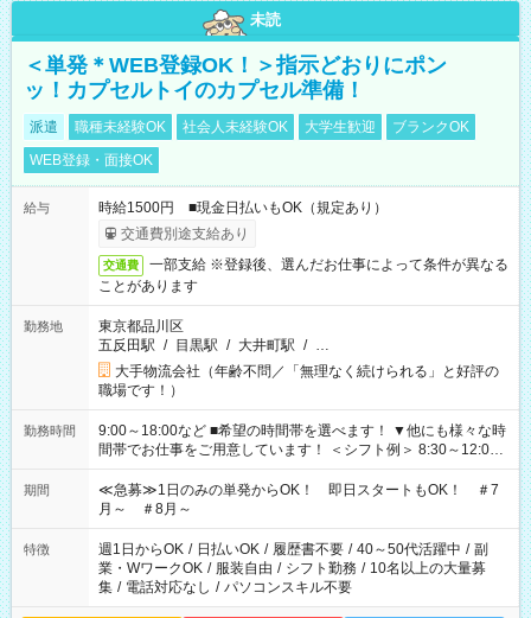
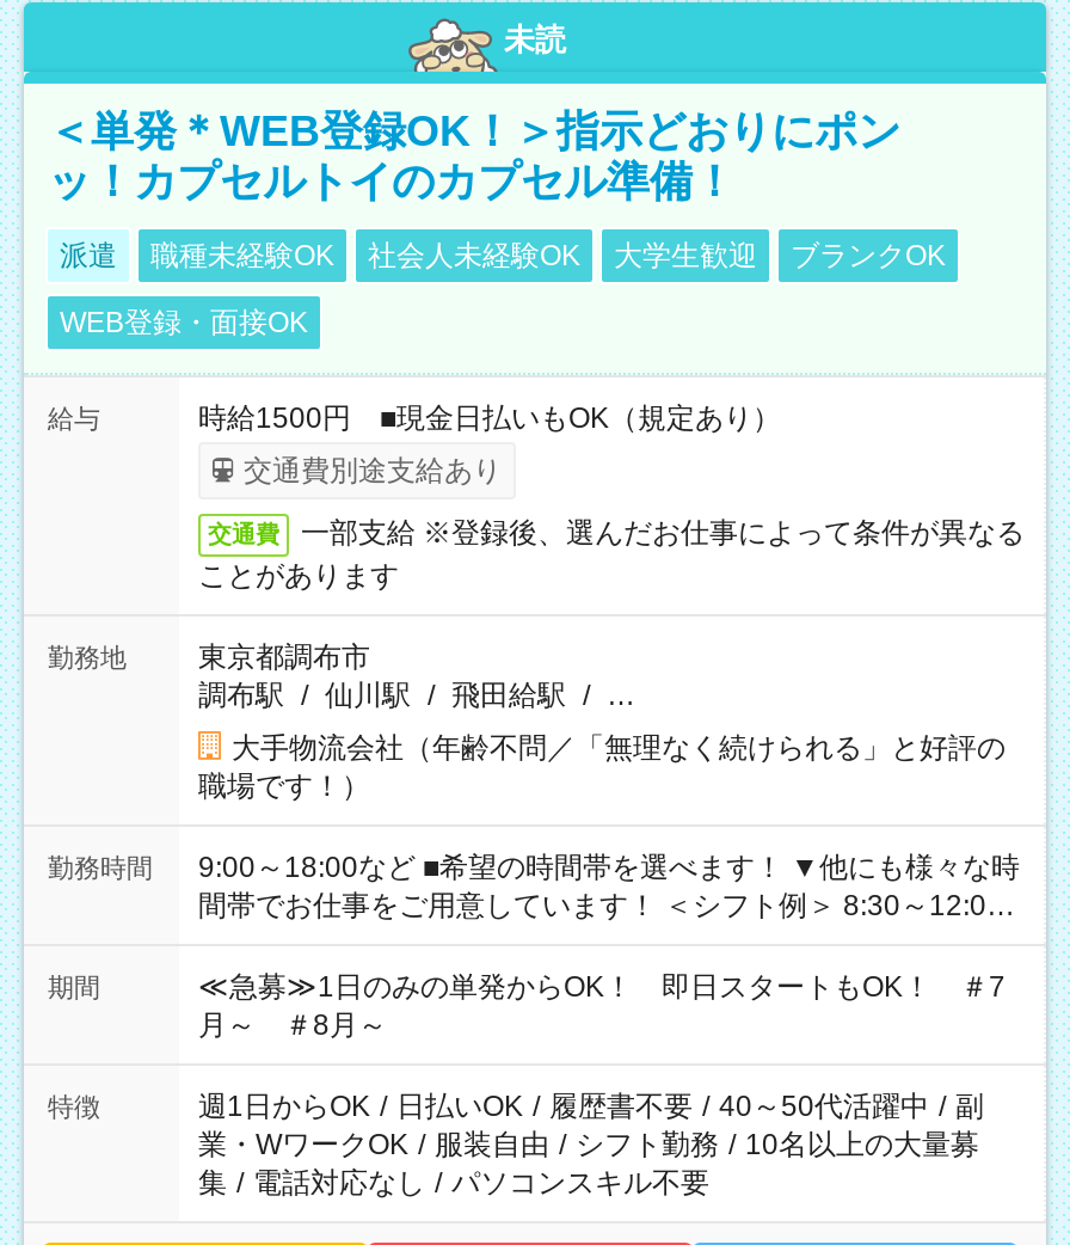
- 東京都品川区
- 五反田駅 / 目黒駅 / 大井町駅 / …
+ 東京都調布市
+ 調布駅 / 仙川駅 / 飛田給駅 / …
